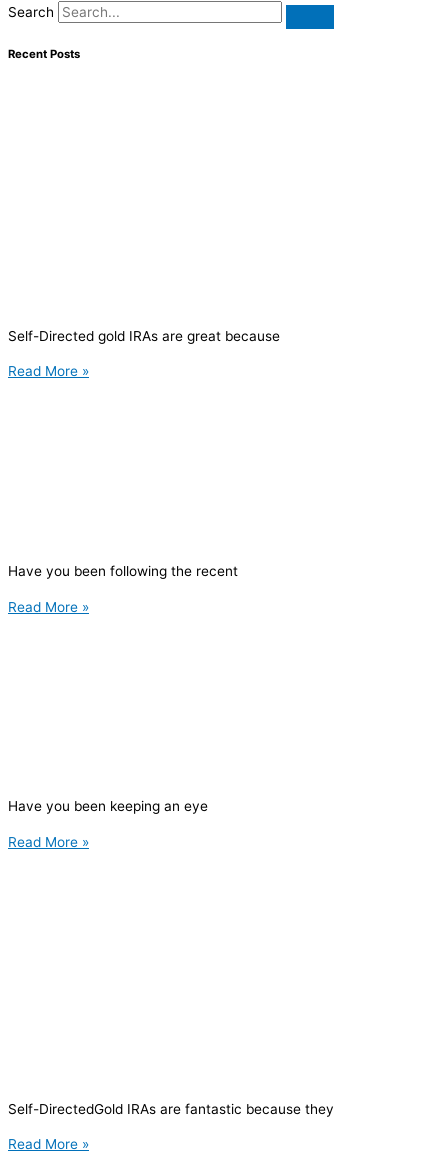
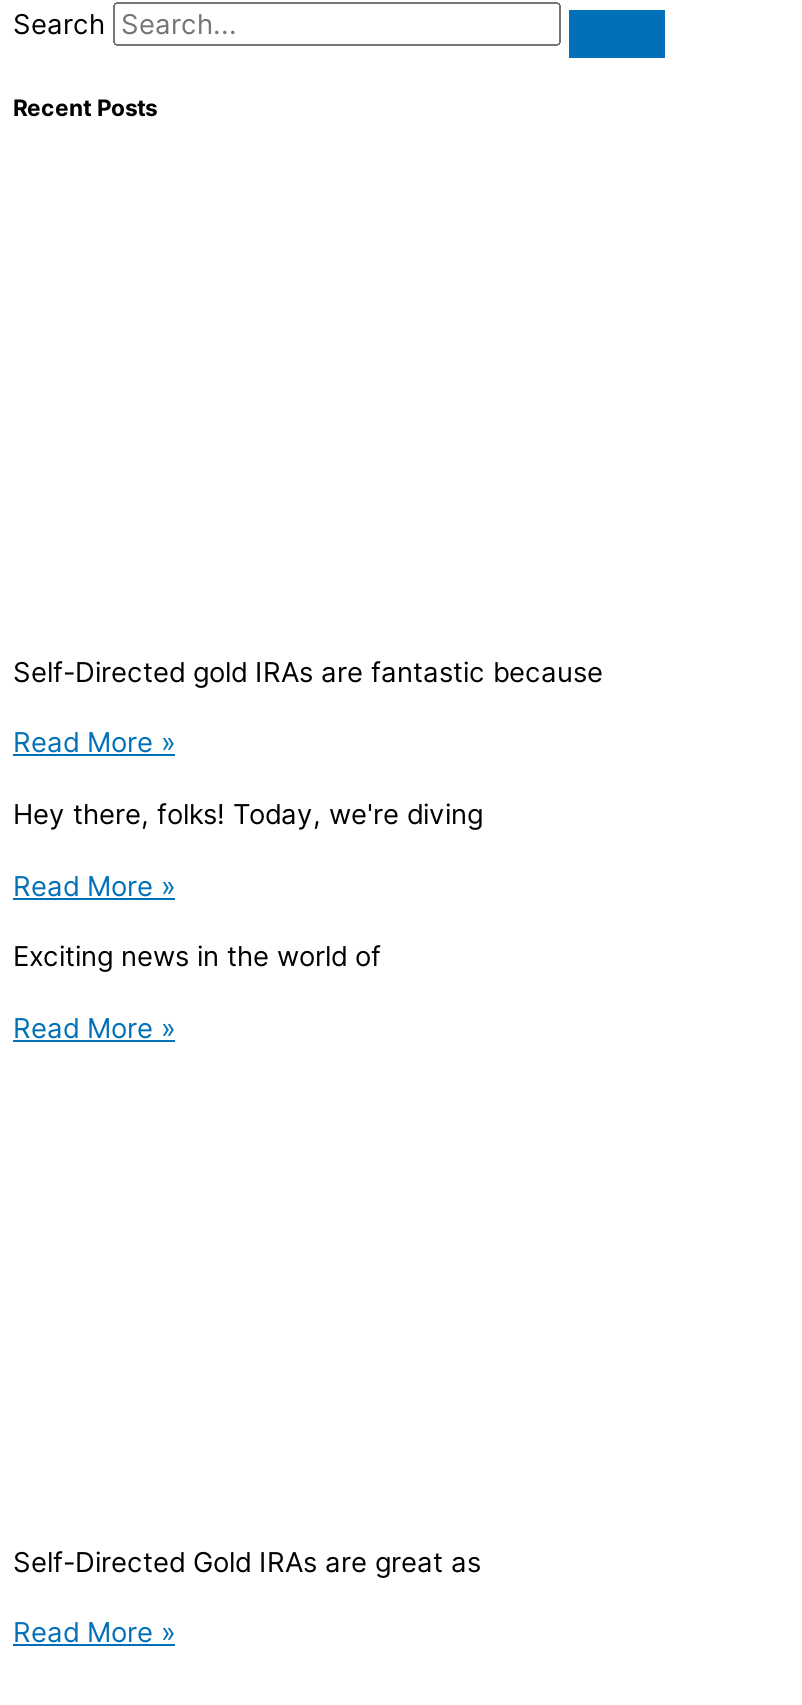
- Self-Directed gold IRAs are great because
+ Self-Directed gold IRAs are fantastic because

- Have you been following the recent
+ Hey there, folks! Today, we're diving

- Have you been keeping an eye
+ Exciting news in the world of

- Self-DirectedGold IRAs are fantastic because they
+ Self-Directed Gold IRAs are great as
